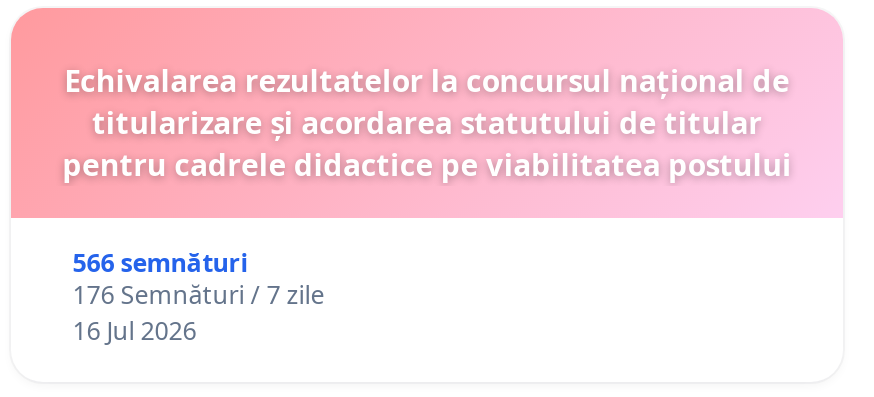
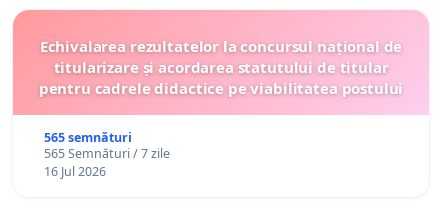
- 566 semnături
+ 565 semnături

- 176 Semnături / 7 zile
+ 565 Semnături / 7 zile
